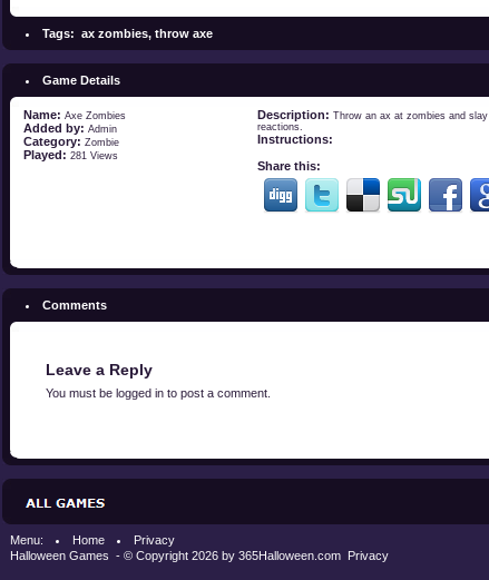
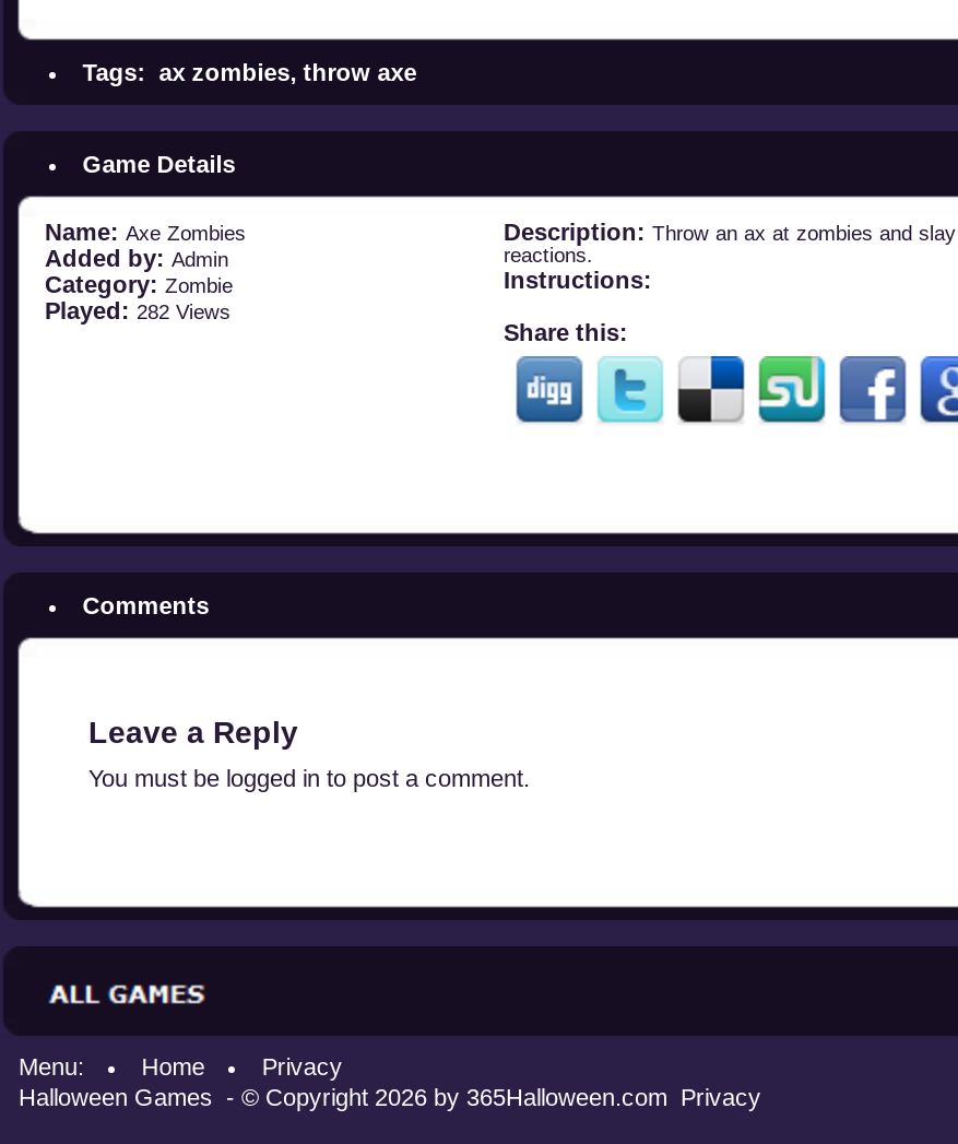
- Played: 281 Views
+ Played: 282 Views
